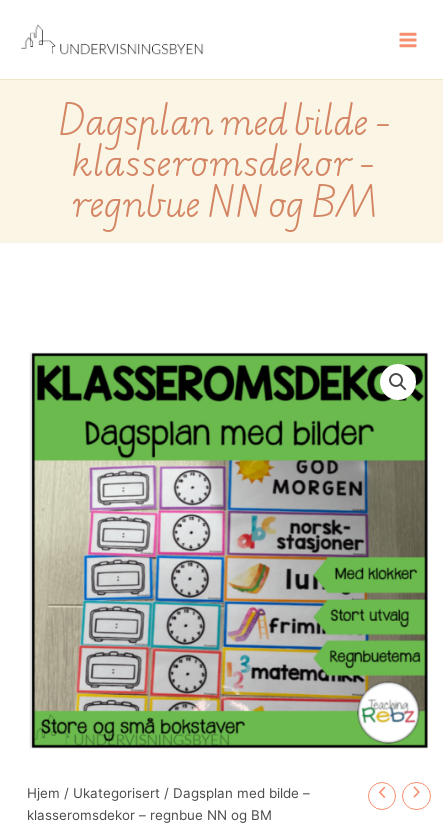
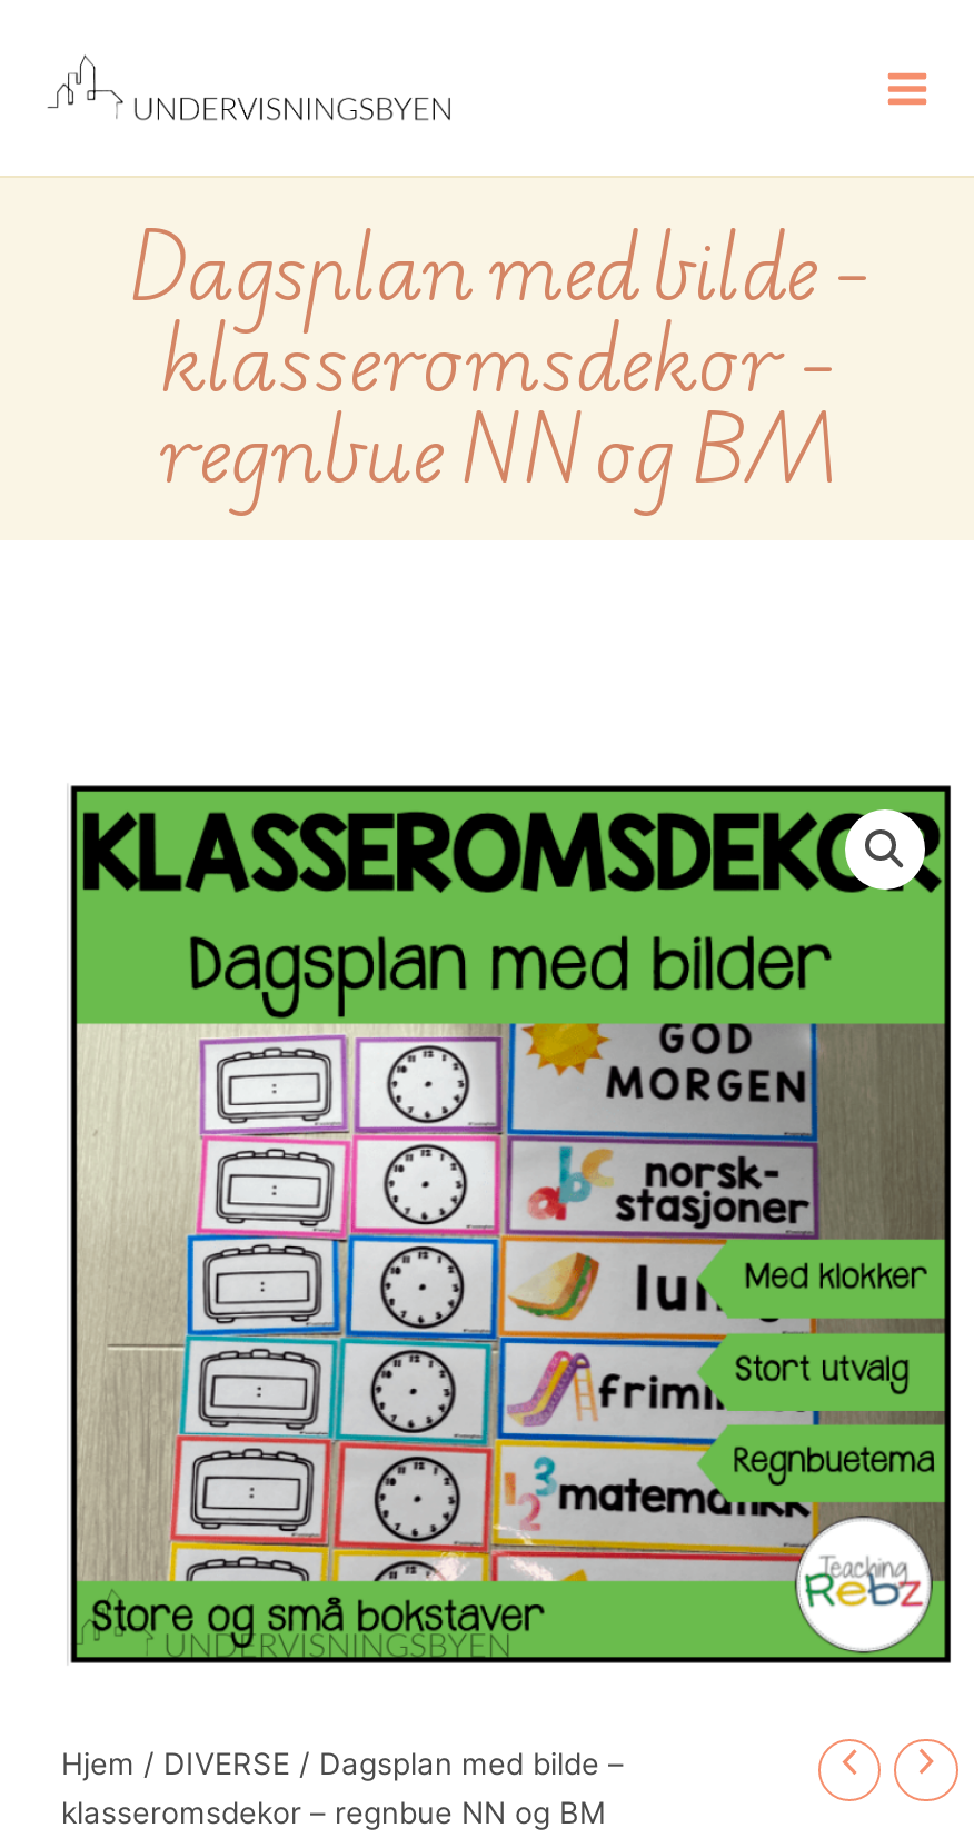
- Hjem / Ukategorisert / Dagsplan med bilde –
+ Hjem / DIVERSE / Dagsplan med bilde –
